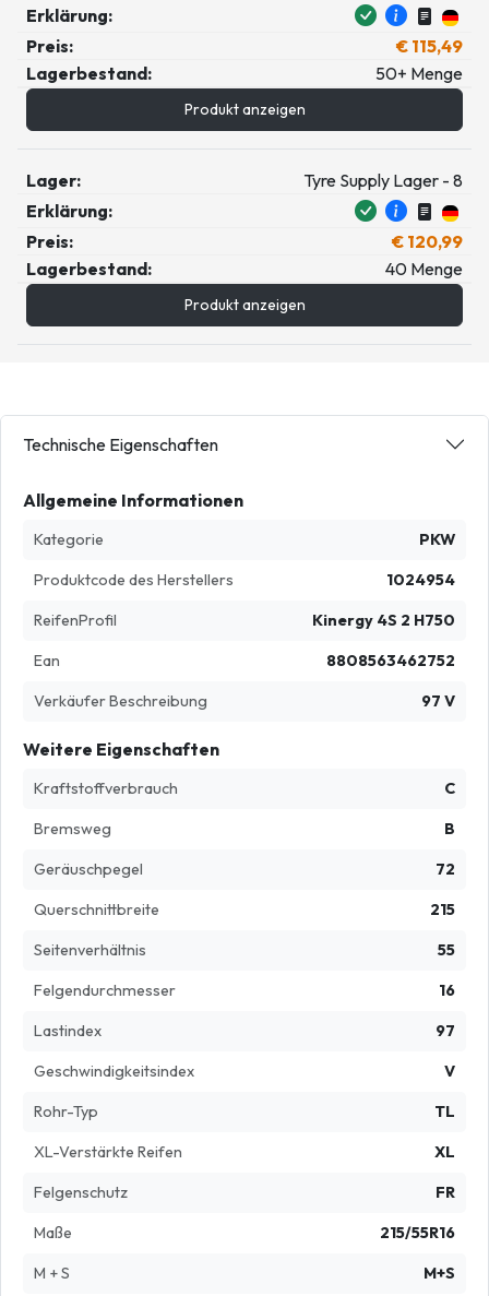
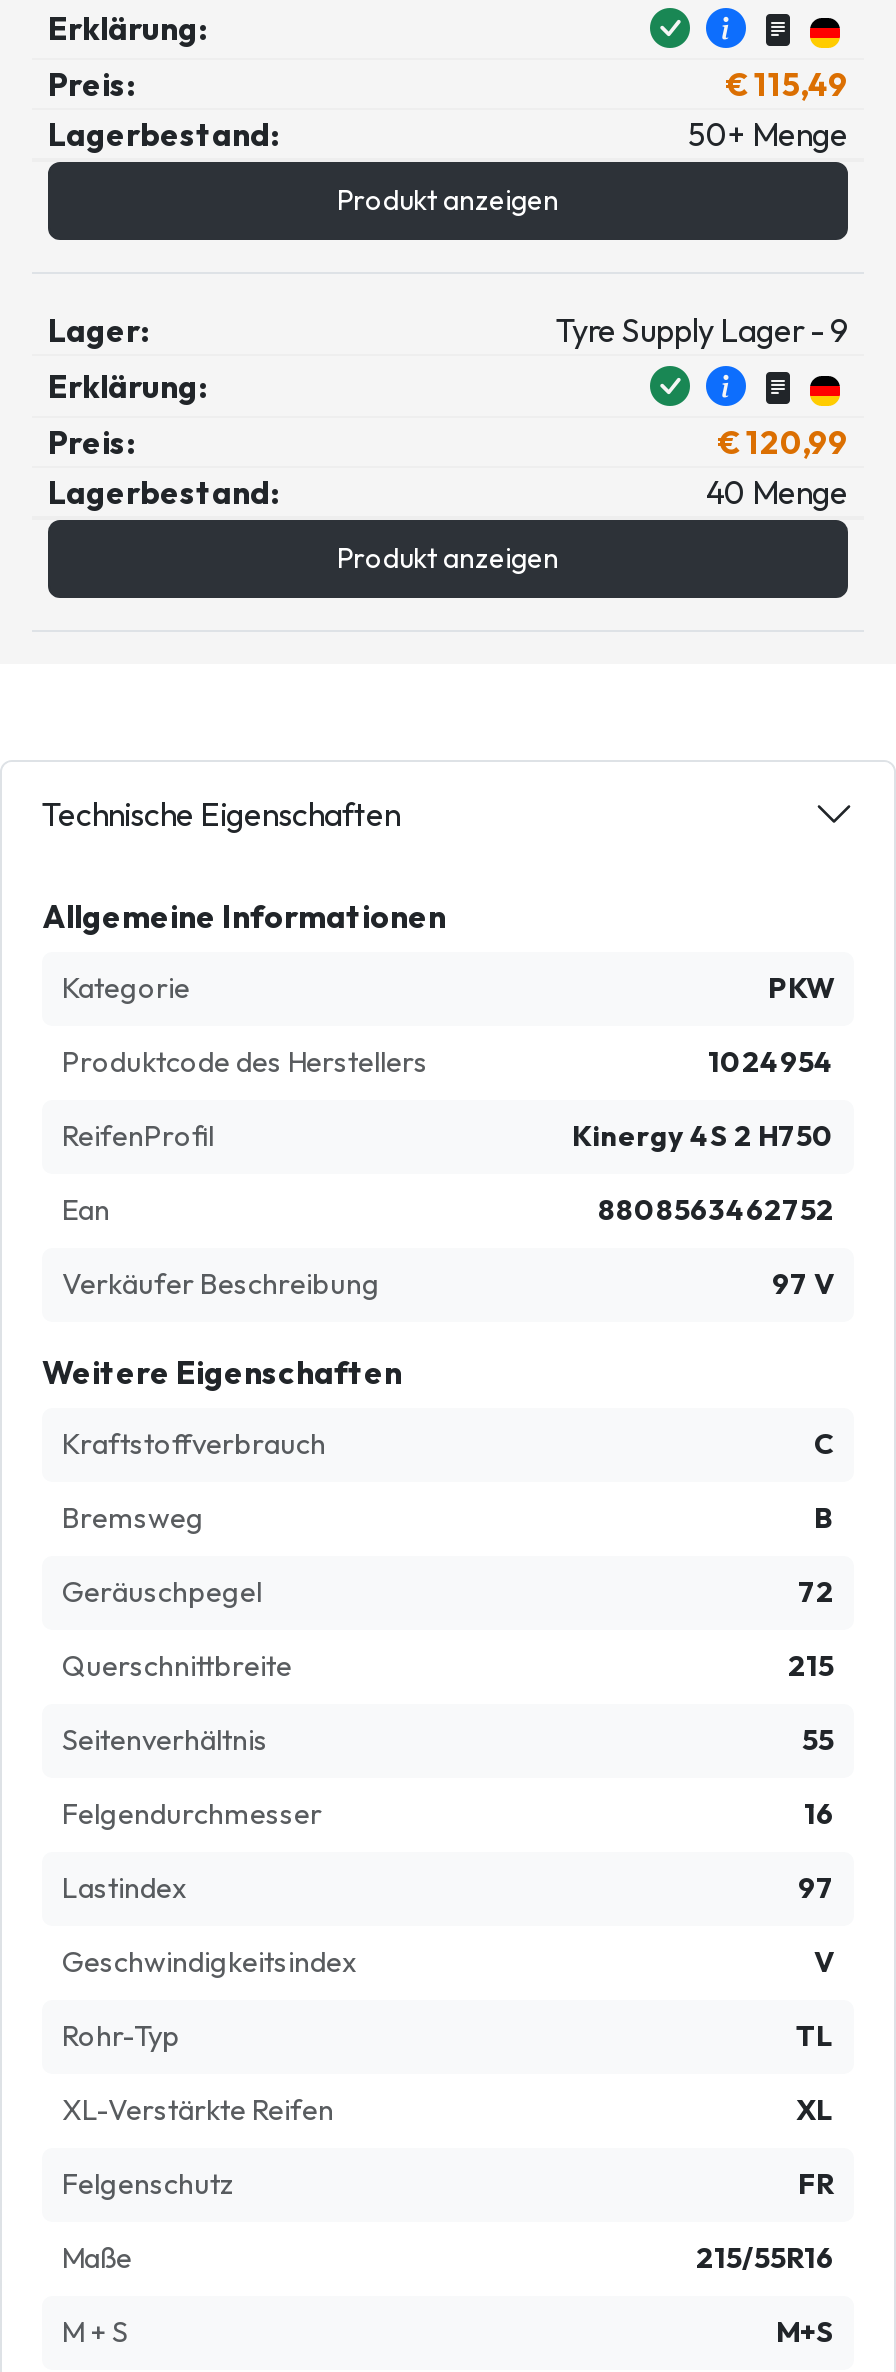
- Tyre Supply Lager - 8
+ Tyre Supply Lager - 9
